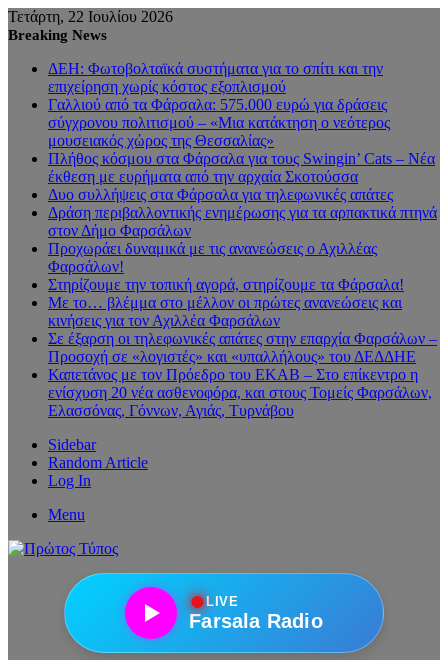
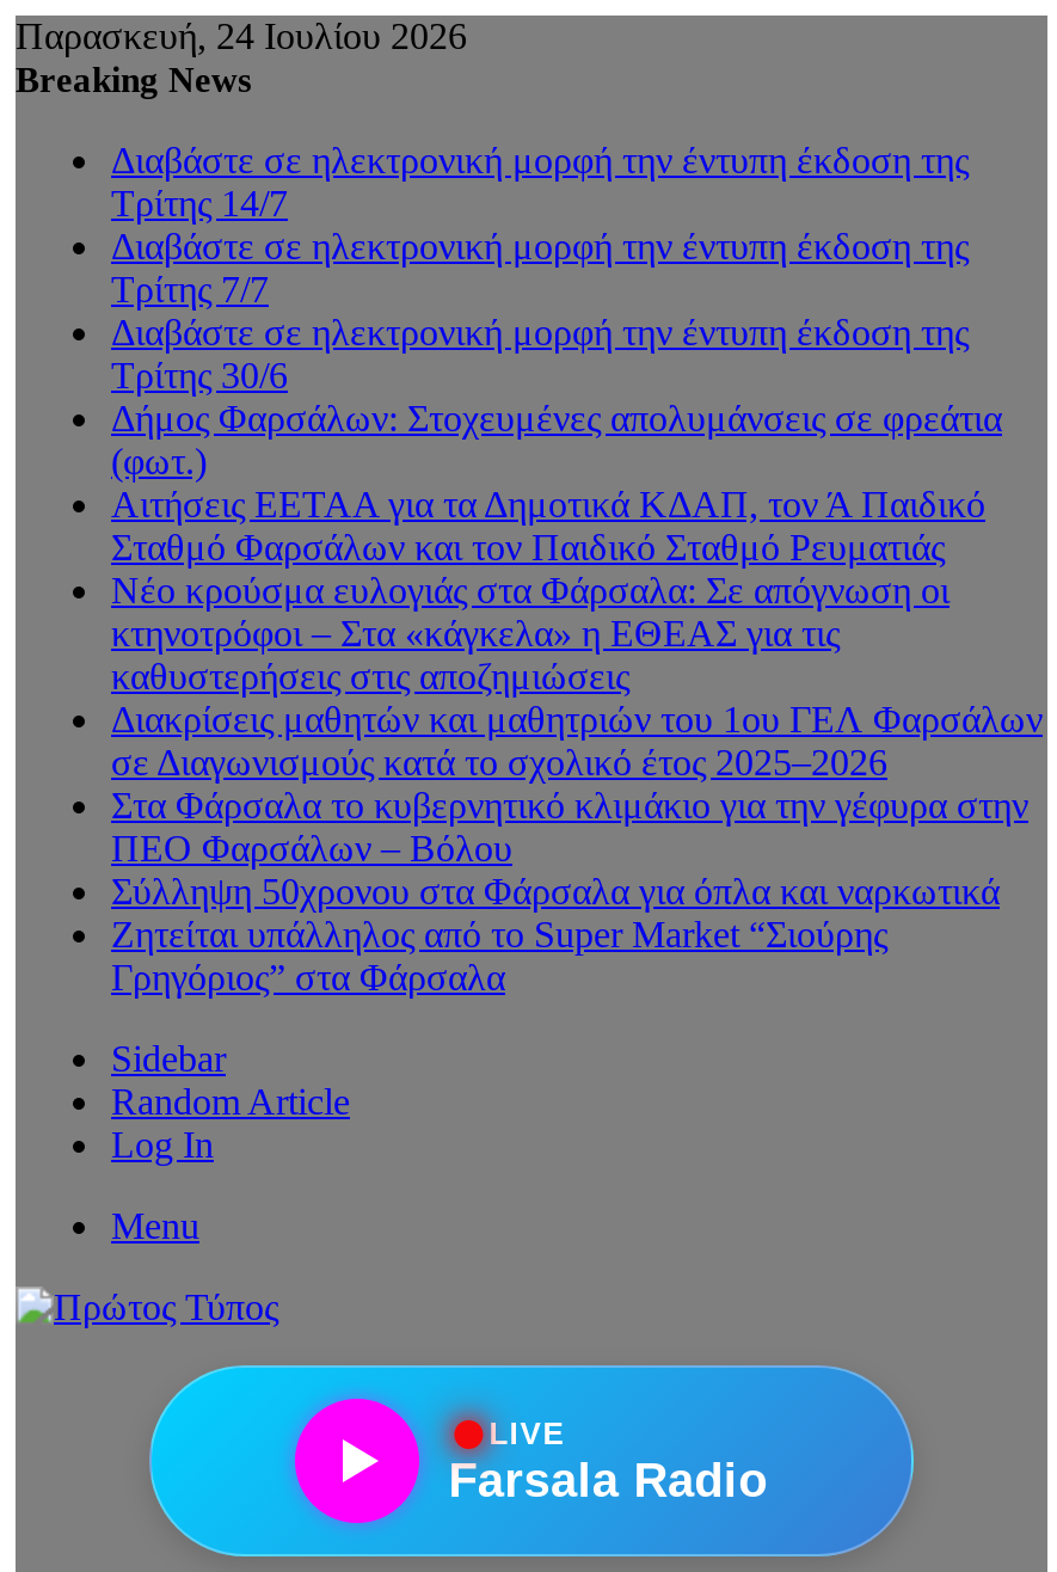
- Τετάρτη, 22 Ιουλίου 2026
+ Παρασκευή, 24 Ιουλίου 2026

- ΔΕΗ: Φωτοβολταϊκά συστήματα για το σπίτι και την
- επιχείρηση χωρίς κόστος εξοπλισμού
- Γαλλιού από τα Φάρσαλα: 575.000 ευρώ για δράσεις
- σύγχρονου πολιτισμού – «Μια κατάκτηση ο νεότερος
- μουσειακός χώρος της Θεσσαλίας»
- Πλήθος κόσμου στα Φάρσαλα για τους Swingin’ Cats – Νέα
- έκθεση με ευρήματα από την αρχαία Σκοτούσσα
- Δυο συλλήψεις στα Φάρσαλα για τηλεφωνικές απάτες
- Δράση περιβαλλοντικής ενημέρωσης για τα αρπακτικά πτηνά
- στον Δήμο Φαρσάλων
- Προχωράει δυναμικά με τις ανανεώσεις ο Αχιλλέας
- Φαρσάλων!
- Στηρίζουμε την τοπική αγορά, στηρίζουμε τα Φάρσαλα!
- Με το… βλέμμα στο μέλλον οι πρώτες ανανεώσεις και
- κινήσεις για τον Αχιλλέα Φαρσάλων
- Σε έξαρση οι τηλεφωνικές απάτες στην επαρχία Φαρσάλων –
- Προσοχή σε «λογιστές» και «υπαλλήλους» του ΔΕΔΔΗΕ
- Καπετάνος με τον Πρόεδρο του ΕΚΑΒ – Στο επίκεντρο η
- ενίσχυση 20 νέα ασθενοφόρα, και στους Τομείς Φαρσάλων,
- Ελασσόνας, Γόννων, Αγιάς, Τυρνάβου
+ Διαβάστε σε ηλεκτρονική μορφή την έντυπη έκδοση της
+ Τρίτης 14/7
+ Διαβάστε σε ηλεκτρονική μορφή την έντυπη έκδοση της
+ Τρίτης 7/7
+ Διαβάστε σε ηλεκτρονική μορφή την έντυπη έκδοση της
+ Τρίτης 30/6
+ Δήμος Φαρσάλων: Στοχευμένες απολυμάνσεις σε φρεάτια
+ (φωτ.)
+ Αιτήσεις ΕΕΤΑΑ για τα Δημοτικά ΚΔΑΠ, τον Ά Παιδικό
+ Σταθμό Φαρσάλων και τον Παιδικό Σταθμό Ρευματιάς
+ Νέο κρούσμα ευλογιάς στα Φάρσαλα: Σε απόγνωση οι
+ κτηνοτρόφοι – Στα «κάγκελα» η ΕΘΕΑΣ για τις
+ καθυστερήσεις στις αποζημιώσεις
+ Διακρίσεις μαθητών και μαθητριών του 1ου ΓΕΛ Φαρσάλων
+ σε Διαγωνισμούς κατά το σχολικό έτος 2025–2026
+ Στα Φάρσαλα το κυβερνητικό κλιμάκιο για την γέφυρα στην
+ ΠΕΟ Φαρσάλων – Βόλου
+ Σύλληψη 50χρονου στα Φάρσαλα για όπλα και ναρκωτικά
+ Ζητείται υπάλληλος από το Super Market “Σιούρης
+ Γρηγόριος” στα Φάρσαλα
